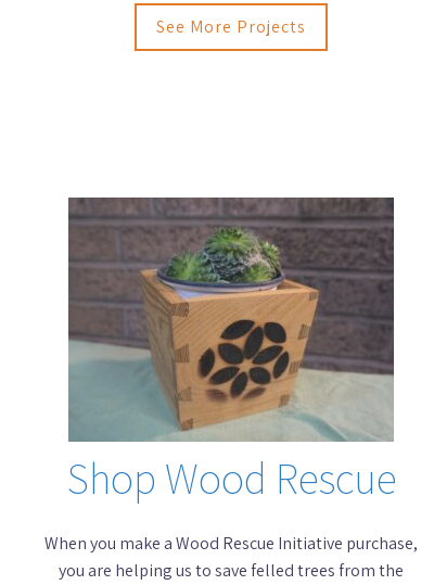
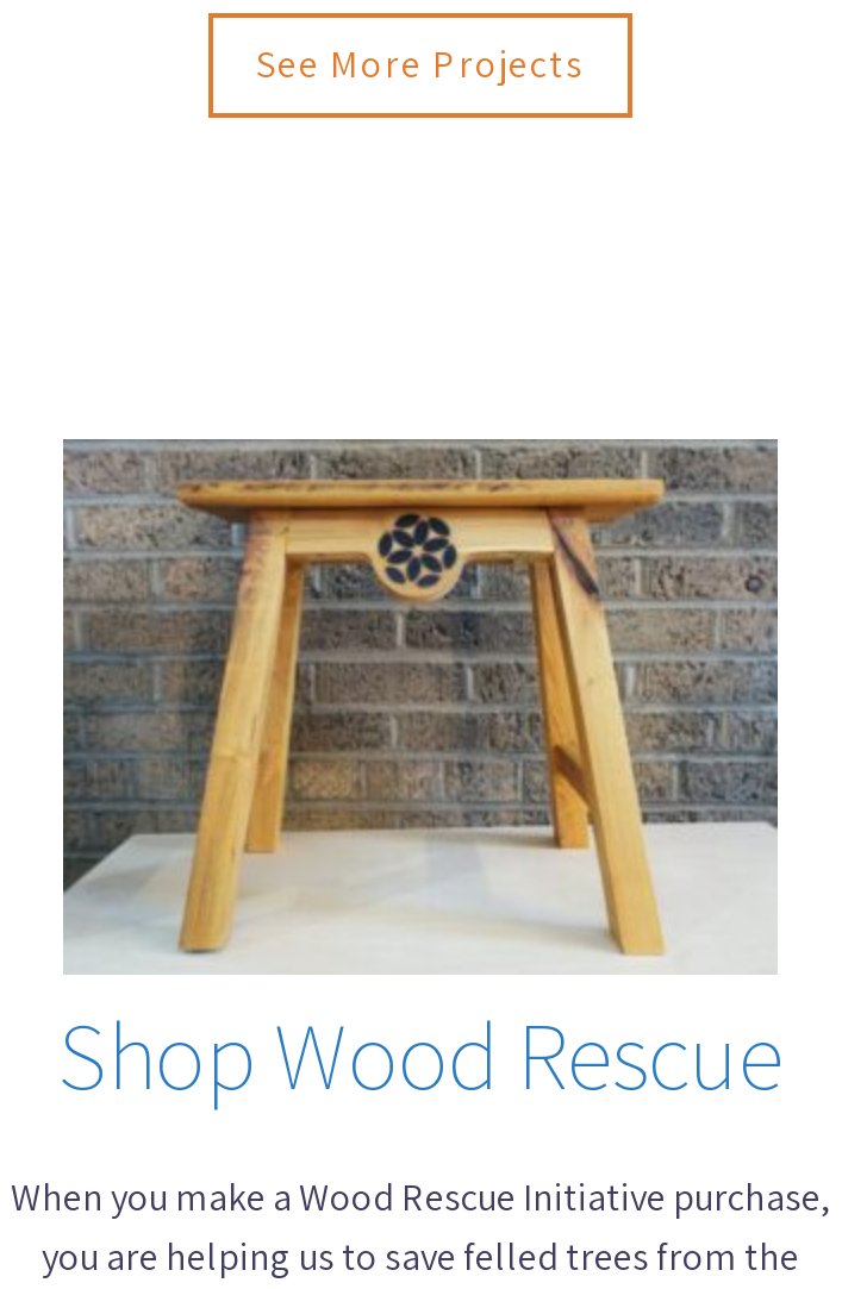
- [image]
+ [image]
